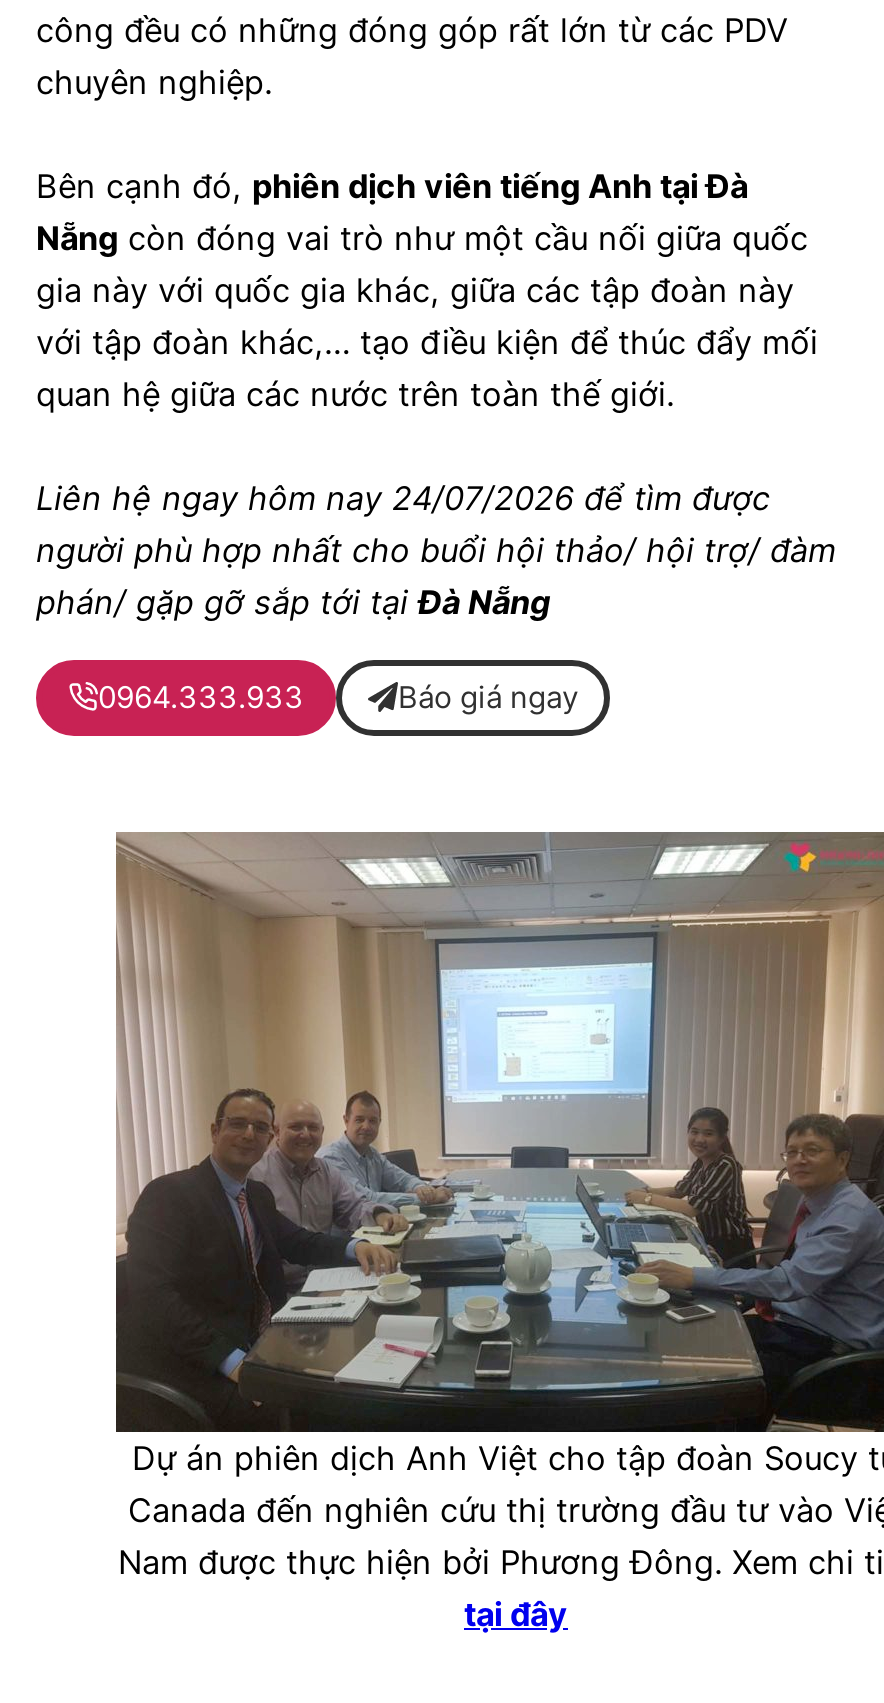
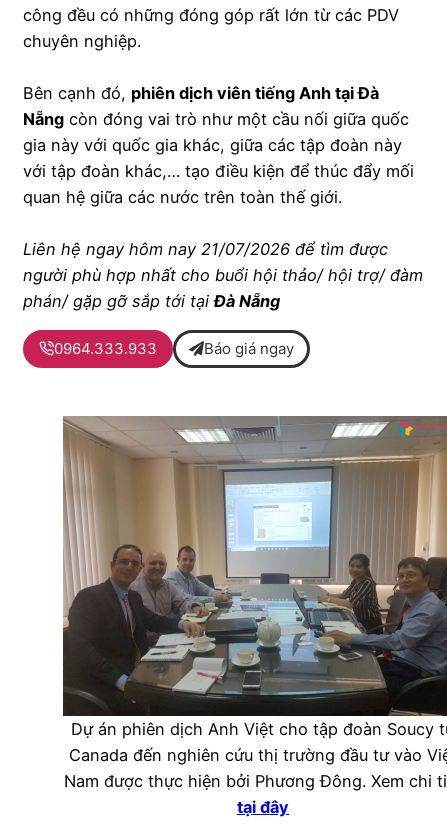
- Liên hệ ngay hôm nay 24/07/2026 để tìm được
+ Liên hệ ngay hôm nay 21/07/2026 để tìm được
